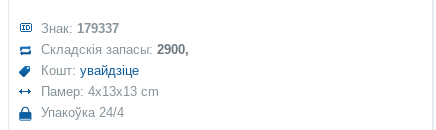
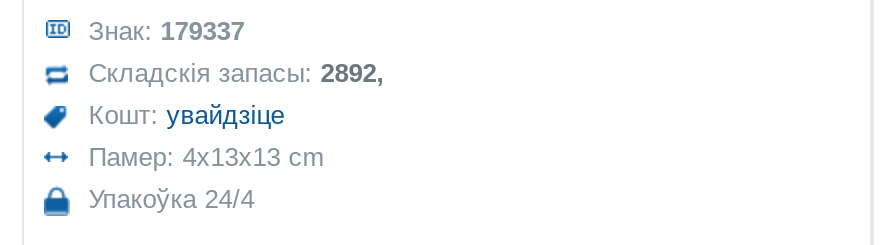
- Складскія запасы: 2900,
+ Складскія запасы: 2892,
